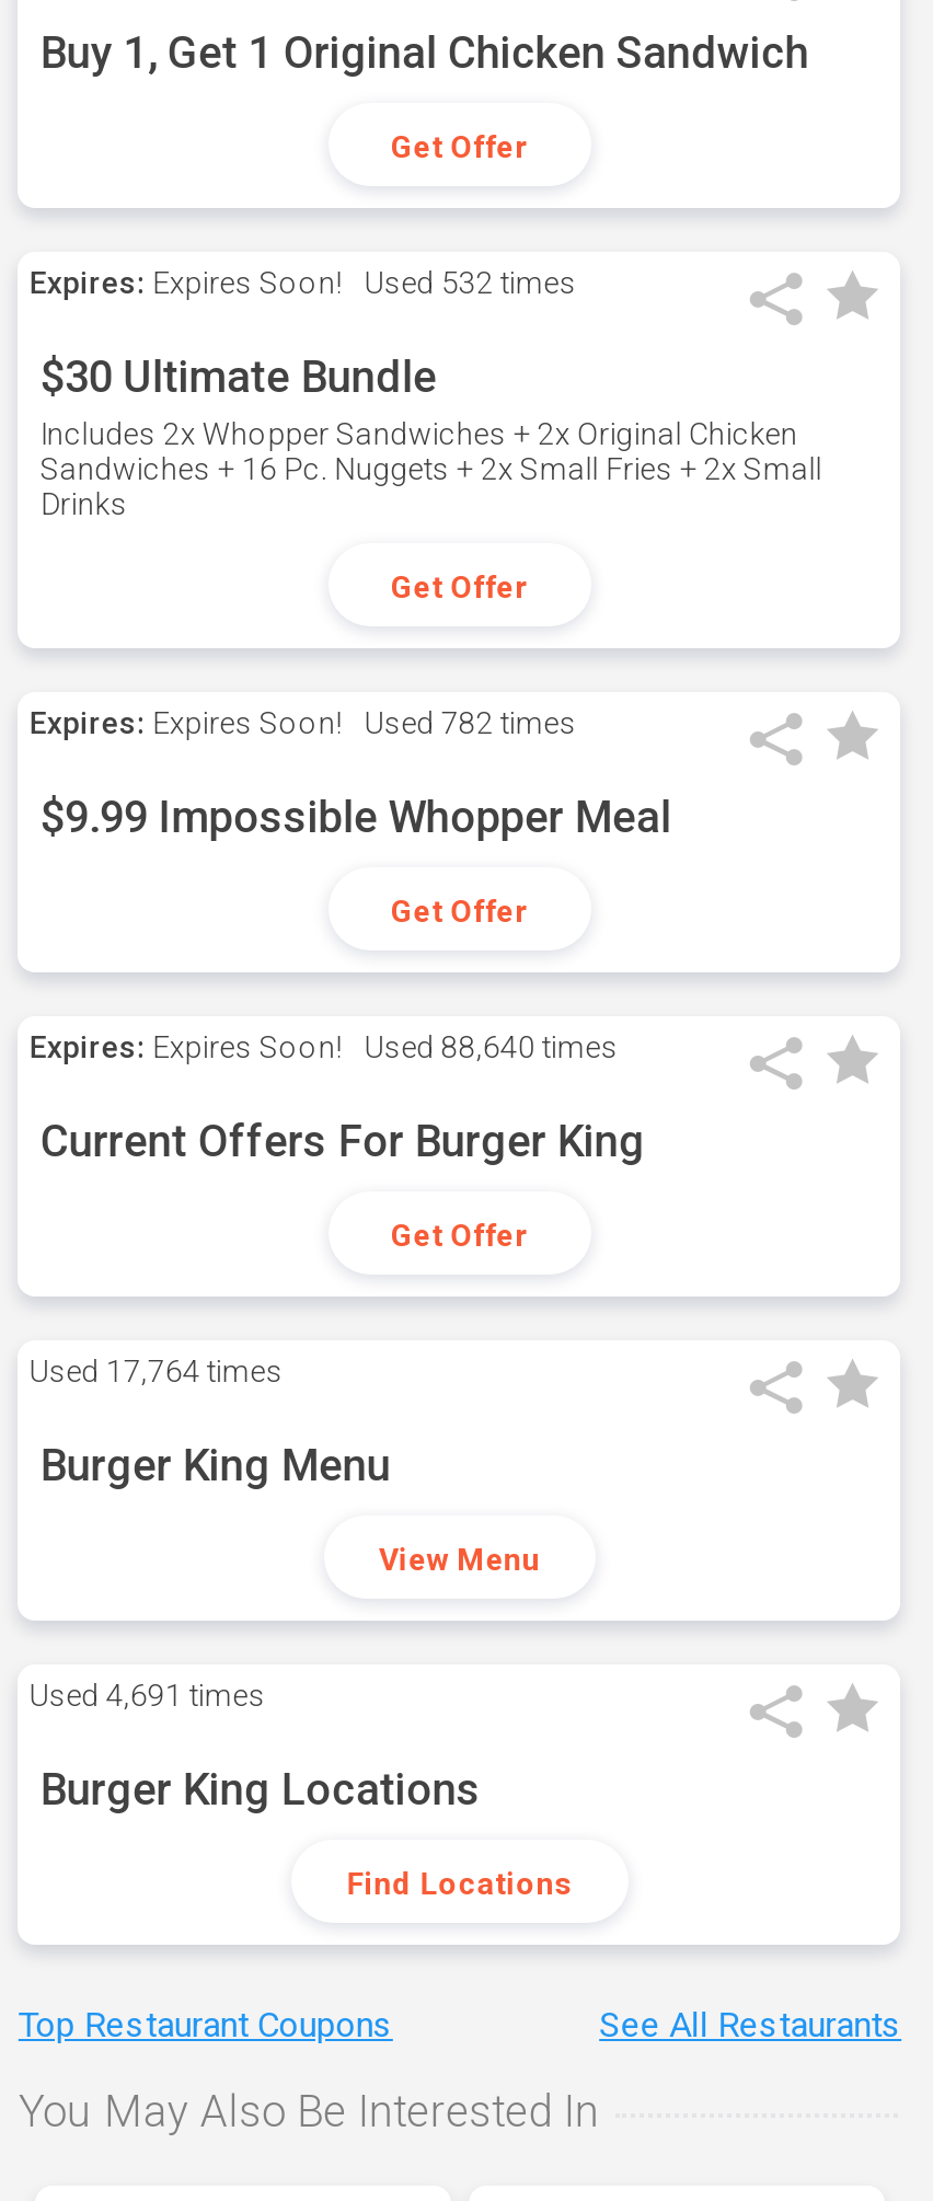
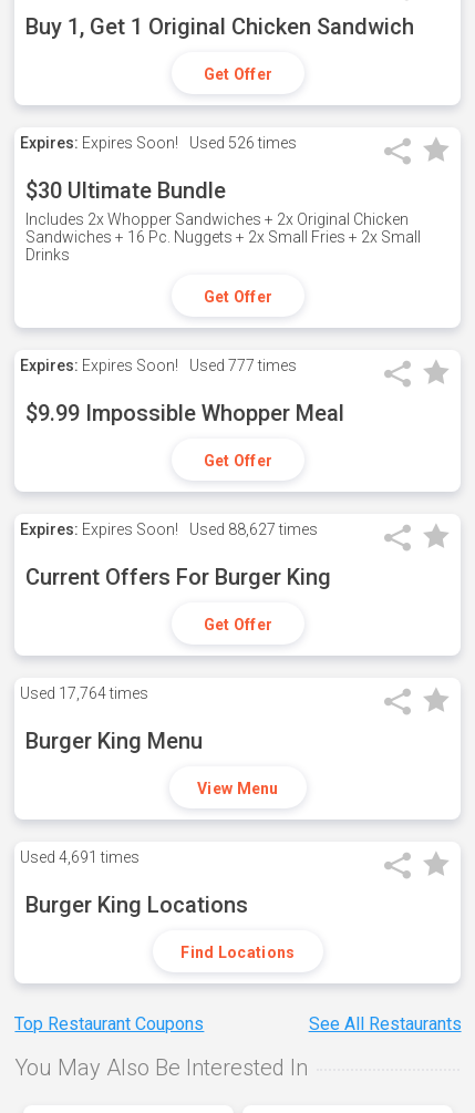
- Expires: Expires Soon! Used 532 times
+ Expires: Expires Soon! Used 526 times

- Expires: Expires Soon! Used 782 times
+ Expires: Expires Soon! Used 777 times

- Expires: Expires Soon! Used 88,640 times
+ Expires: Expires Soon! Used 88,627 times
